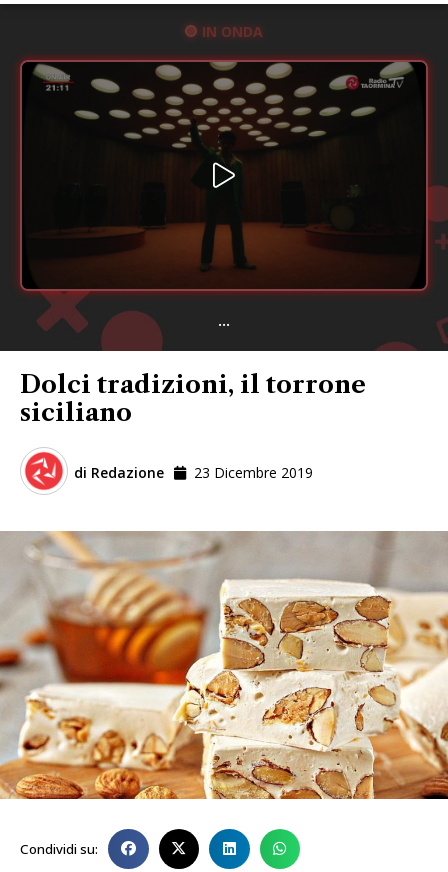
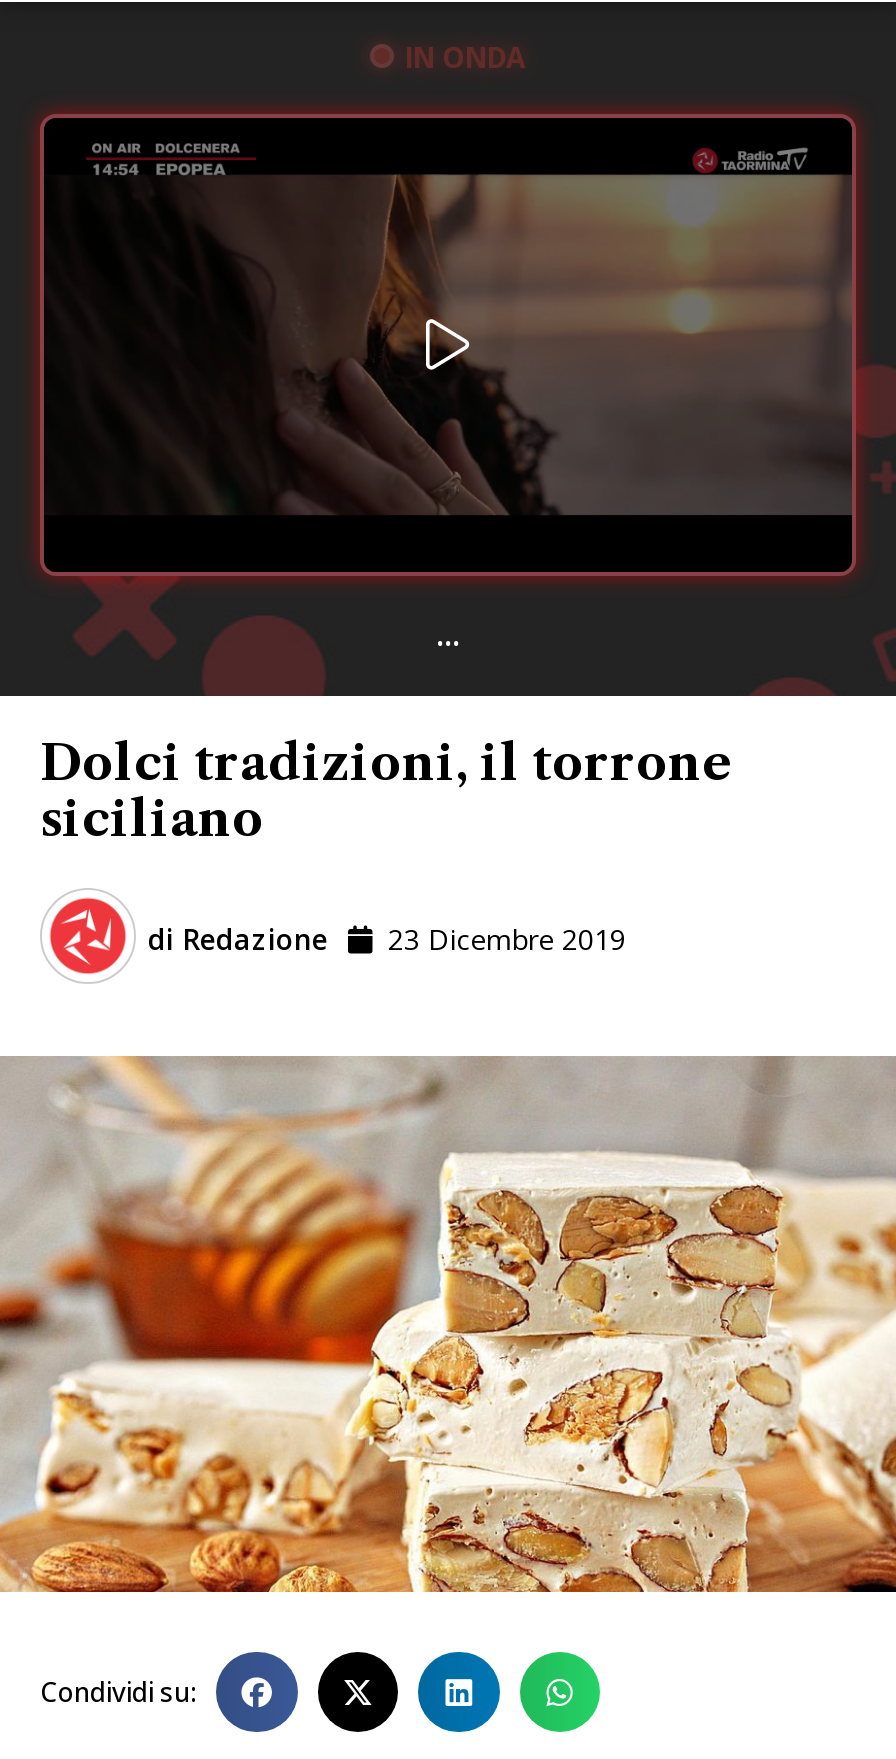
- [image]
+ [image]
